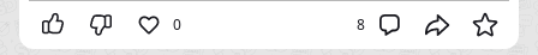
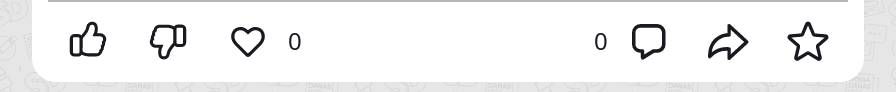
- 8
+ 0
